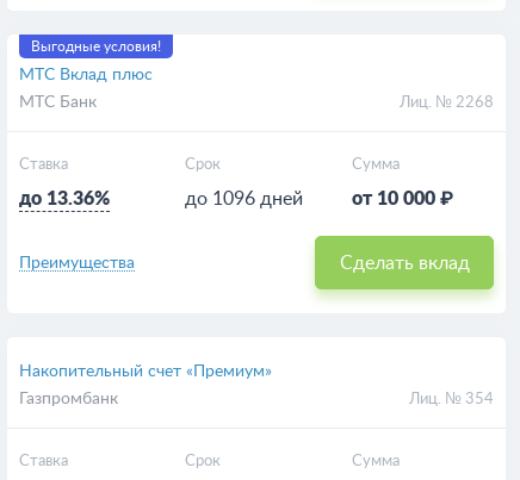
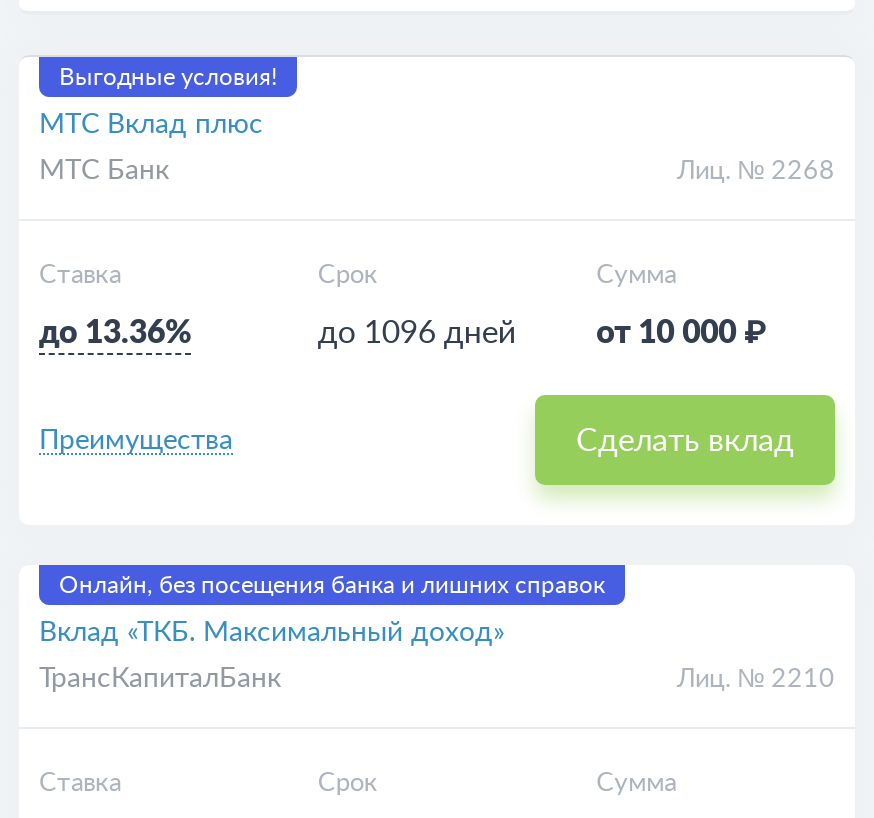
- Накопительный счет «Премиум»
- Газпромбанк
- Лиц. № 354
+ Онлайн, без посещения банка и лишних справок
+ Вклад «ТКБ. Максимальный доход»
+ ТрансКапиталБанк
+ Лиц. № 2210
